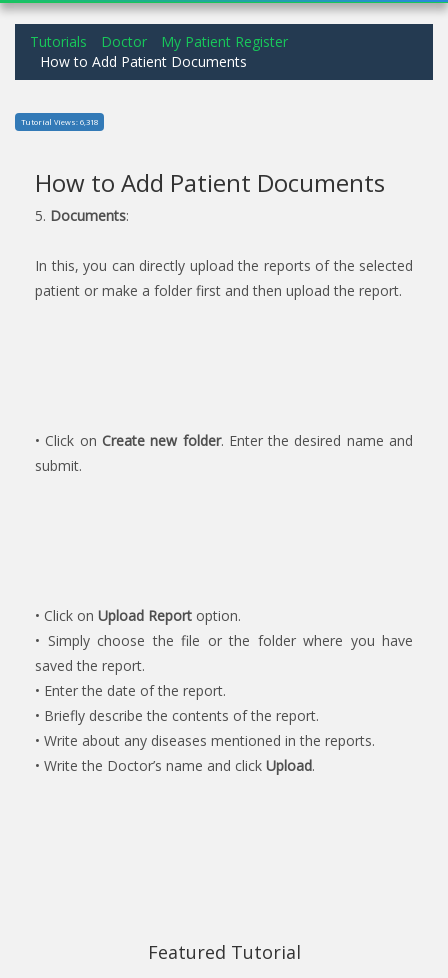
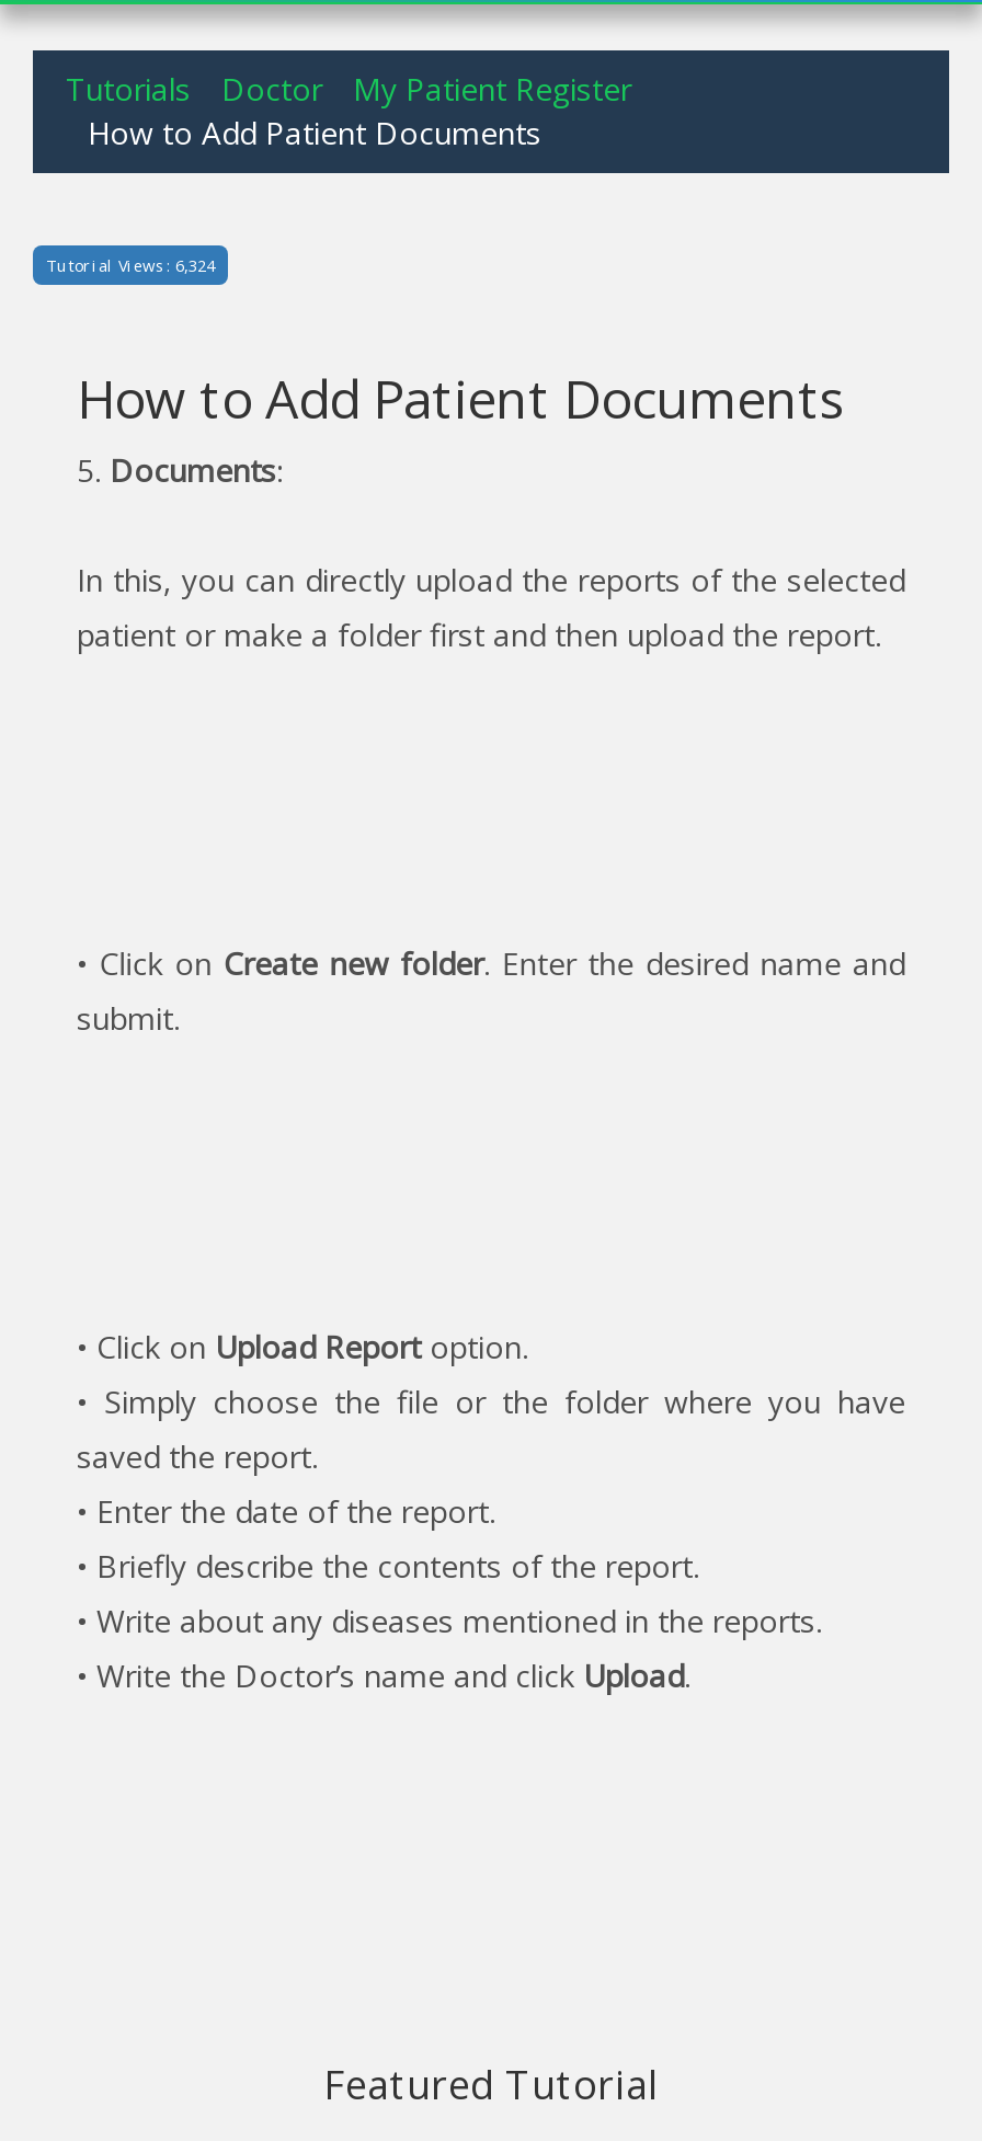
- Tutorial Views: 6,318
+ Tutorial Views: 6,324
